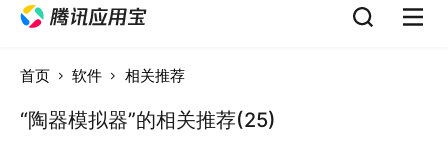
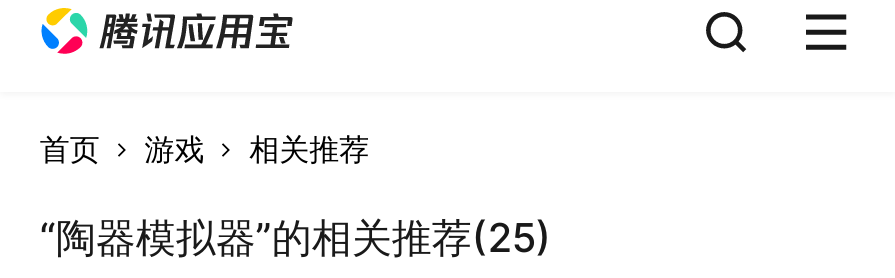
- 软件
+ 游戏
